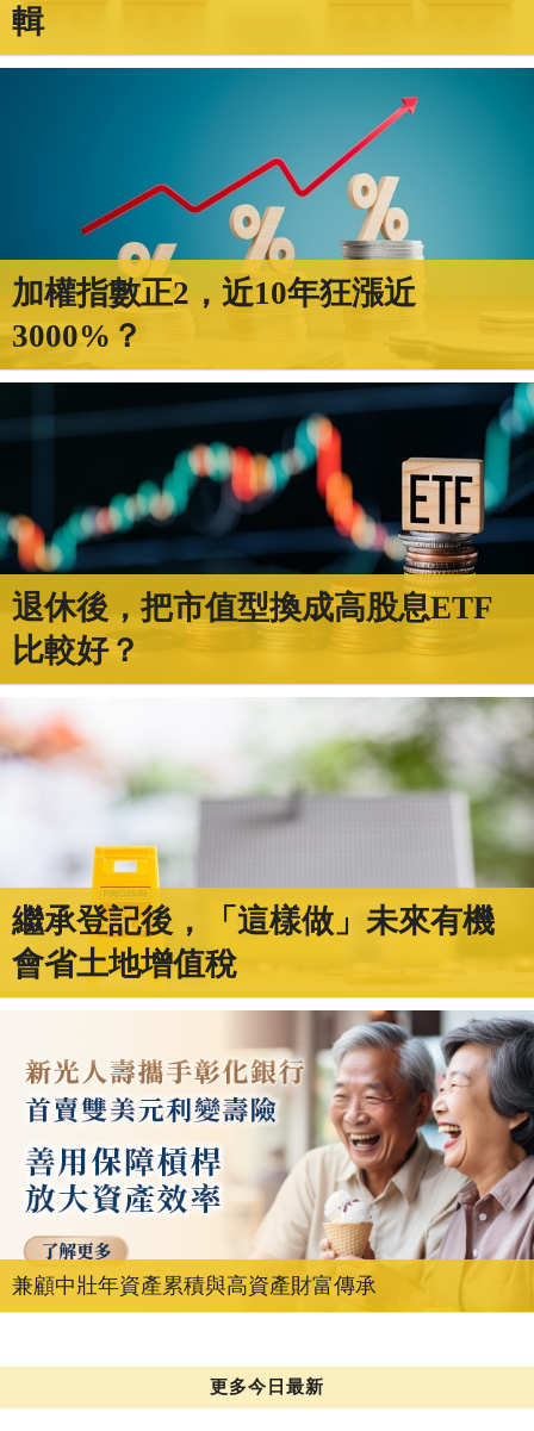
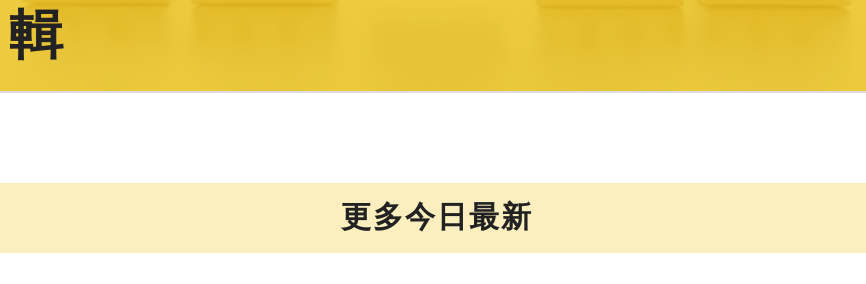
- [image]
- 加權指數正2，近10年狂漲近
- 3000%？

- [image]
- 退休後，把市值型換成高股息ETF
- 比較好？

- [image]
- 繼承登記後，「這樣做」未來有機
- 會省土地增值稅

- [image]
- 兼顧中壯年資產累積與高資產財富傳承
